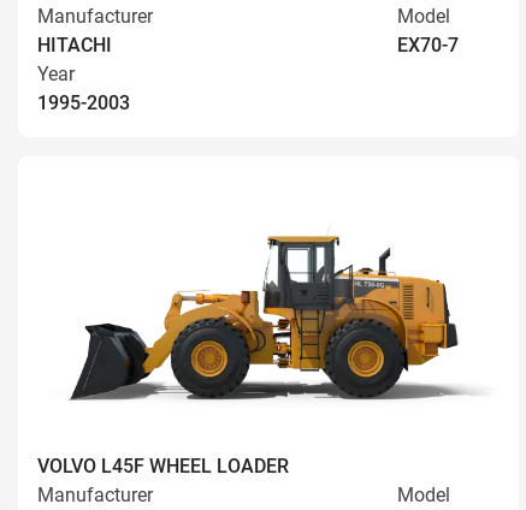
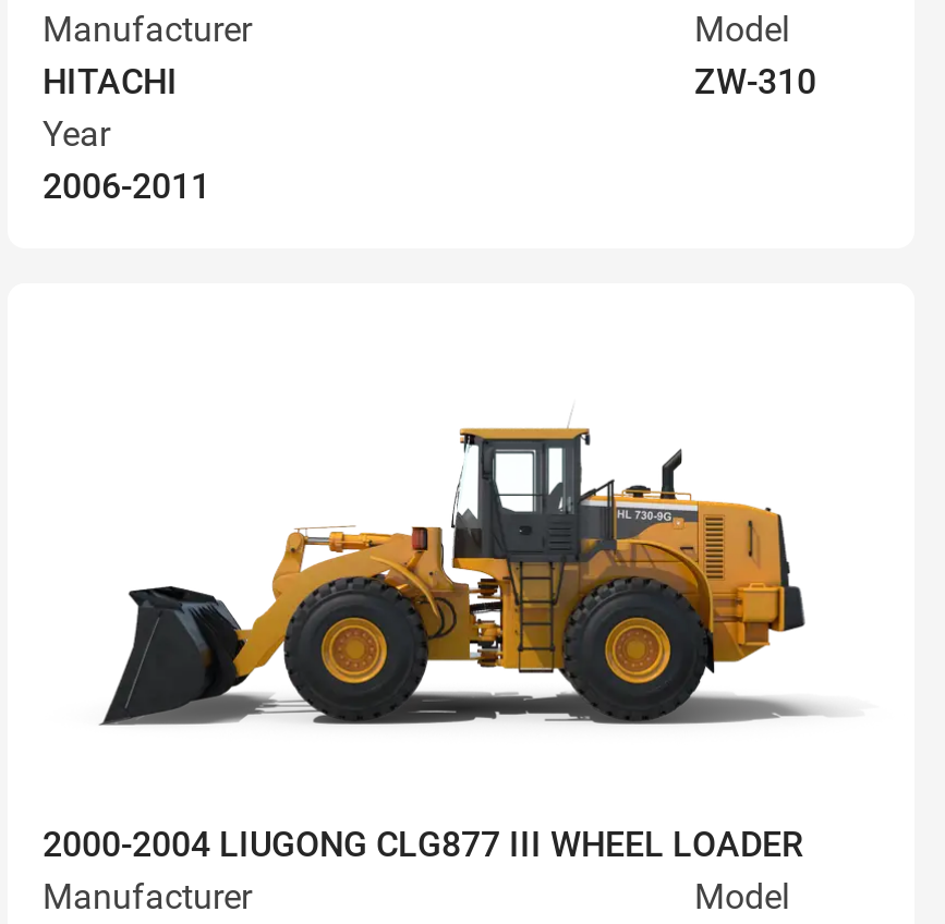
- EX70-7
+ ZW-310

- 1995-2003
+ 2006-2011

- VOLVO L45F WHEEL LOADER
+ 2000-2004 LIUGONG CLG877 III WHEEL LOADER
